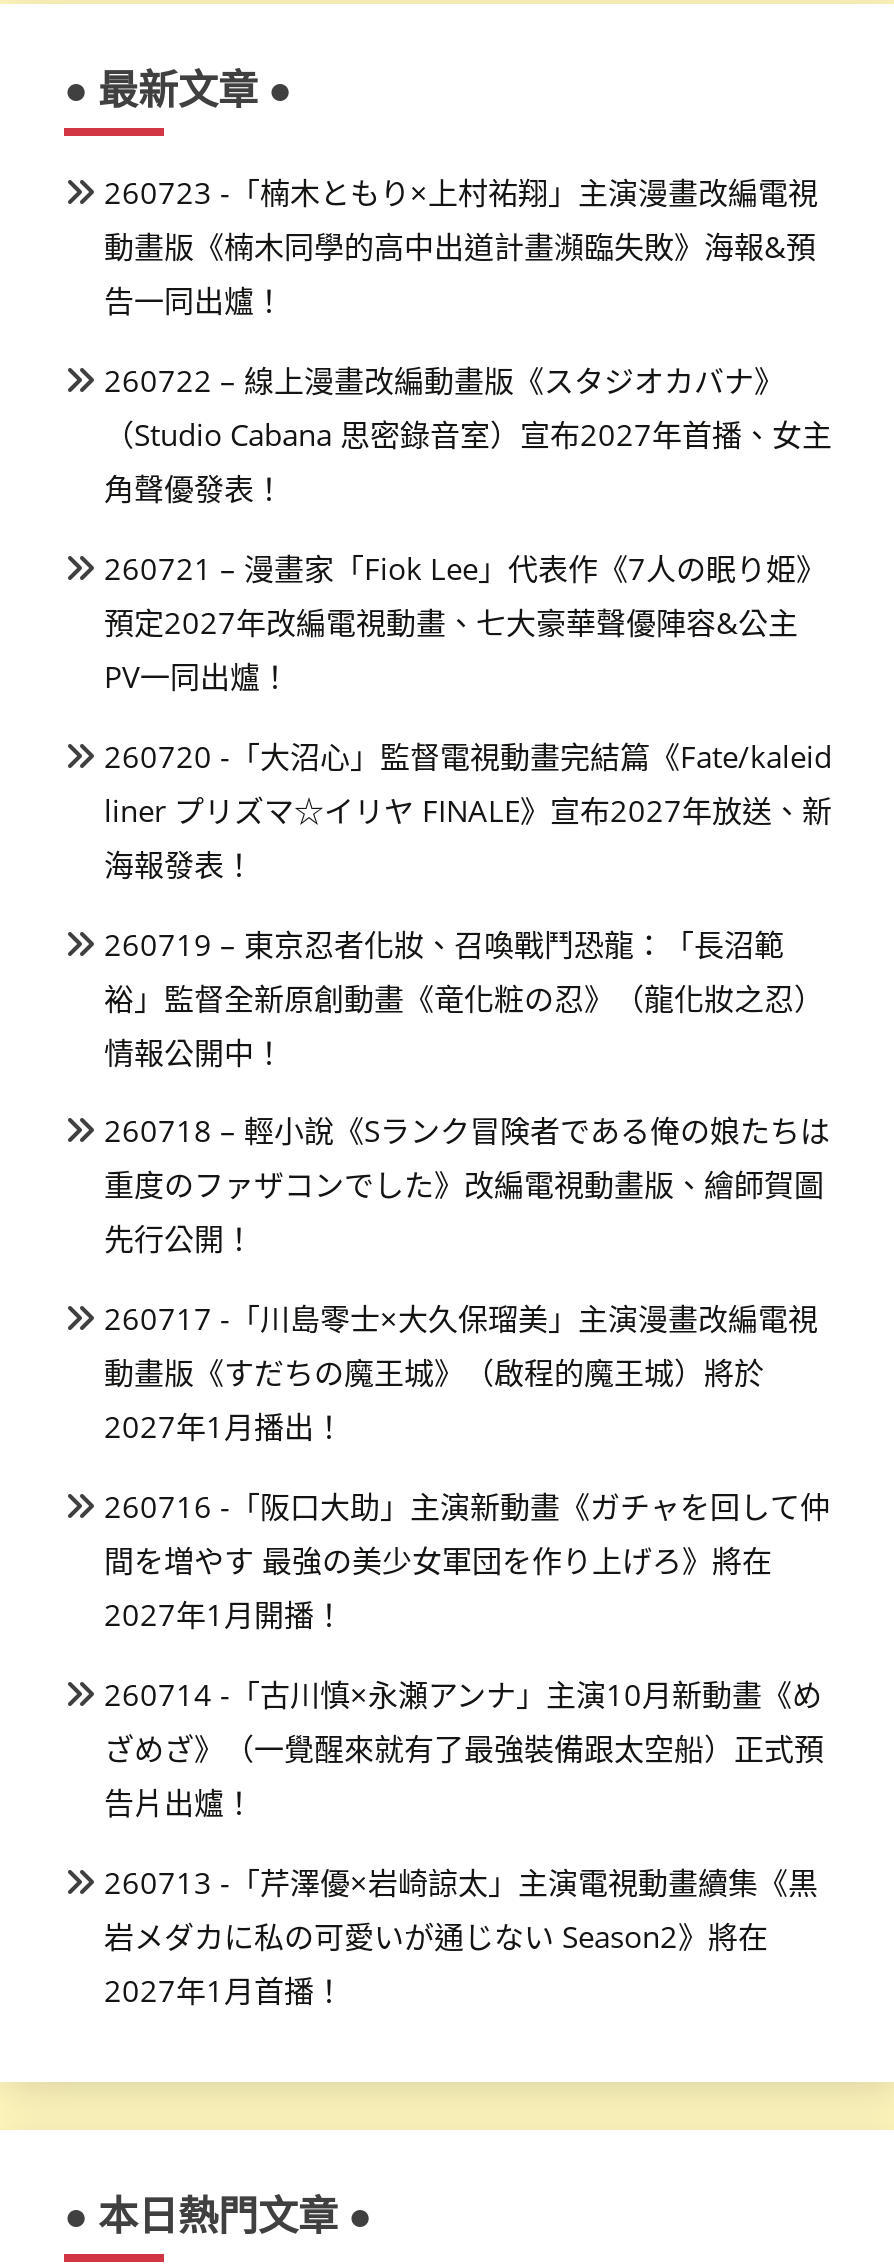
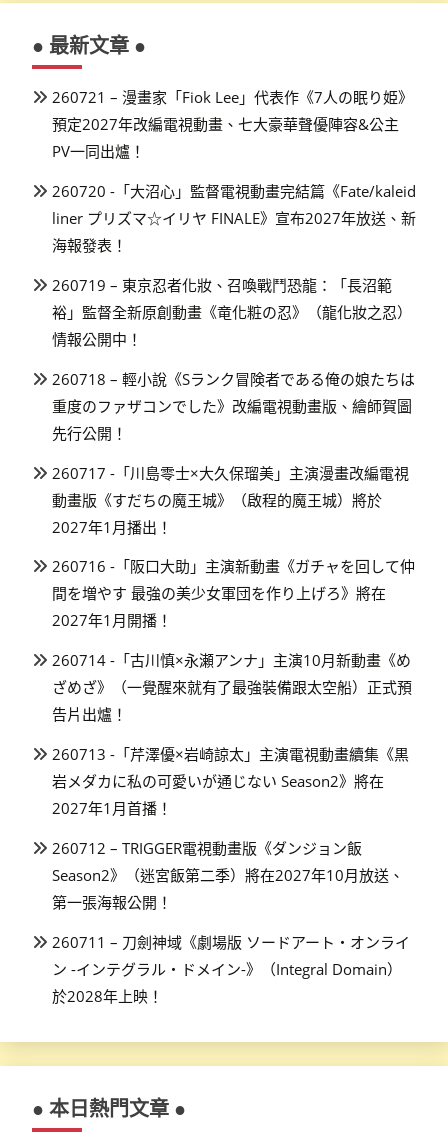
- 260723 -「楠木ともり×上村祐翔」主演漫畫改編電視
- 動畫版《楠木同學的高中出道計畫瀕臨失敗》海報&預
- 告一同出爐！
- 260722 – 線上漫畫改編動畫版《スタジオカバナ》
- （Studio Cabana 思密錄音室）宣布2027年首播、女主
- 角聲優發表！

moved up: 260721 – 漫畫家「Fiok Lee」代表作《7人の眠り姫》 | 預定2027年改編電視動畫、七大豪華聲優陣容&公主 | PV一同出爐！ | ... | 岩メダカに私の可愛いが通じない Season2》將在 | 2027年1月首播！

+ 260712 – TRIGGER電視動畫版《ダンジョン飯
+ Season2》（迷宮飯第二季）將在2027年10月放送、
+ 第一張海報公開！
+ 260711 – 刀劍神域《劇場版 ソードアート・オンライ
+ ン -インテグラル・ドメイン-》（Integral Domain）
+ 於2028年上映！
